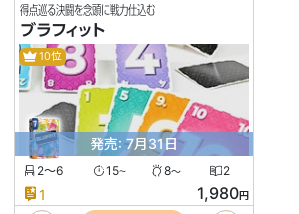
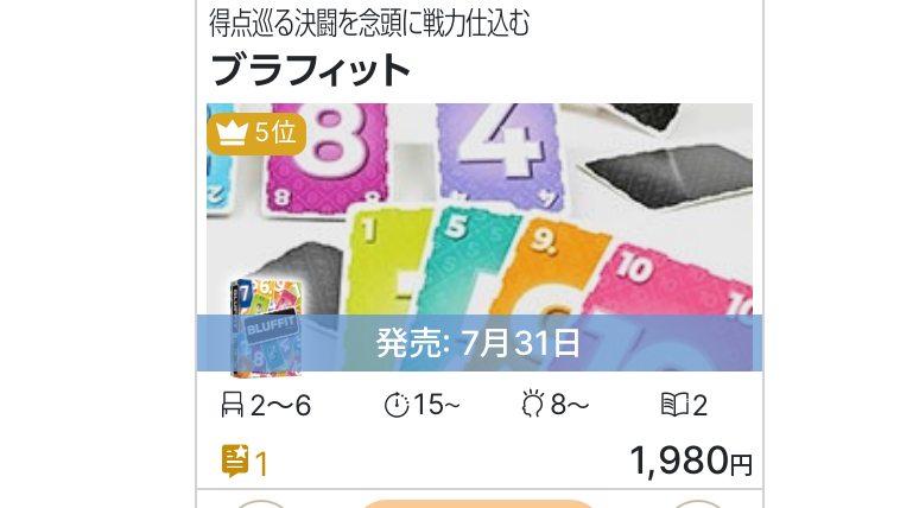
- 10位
+ 5位
